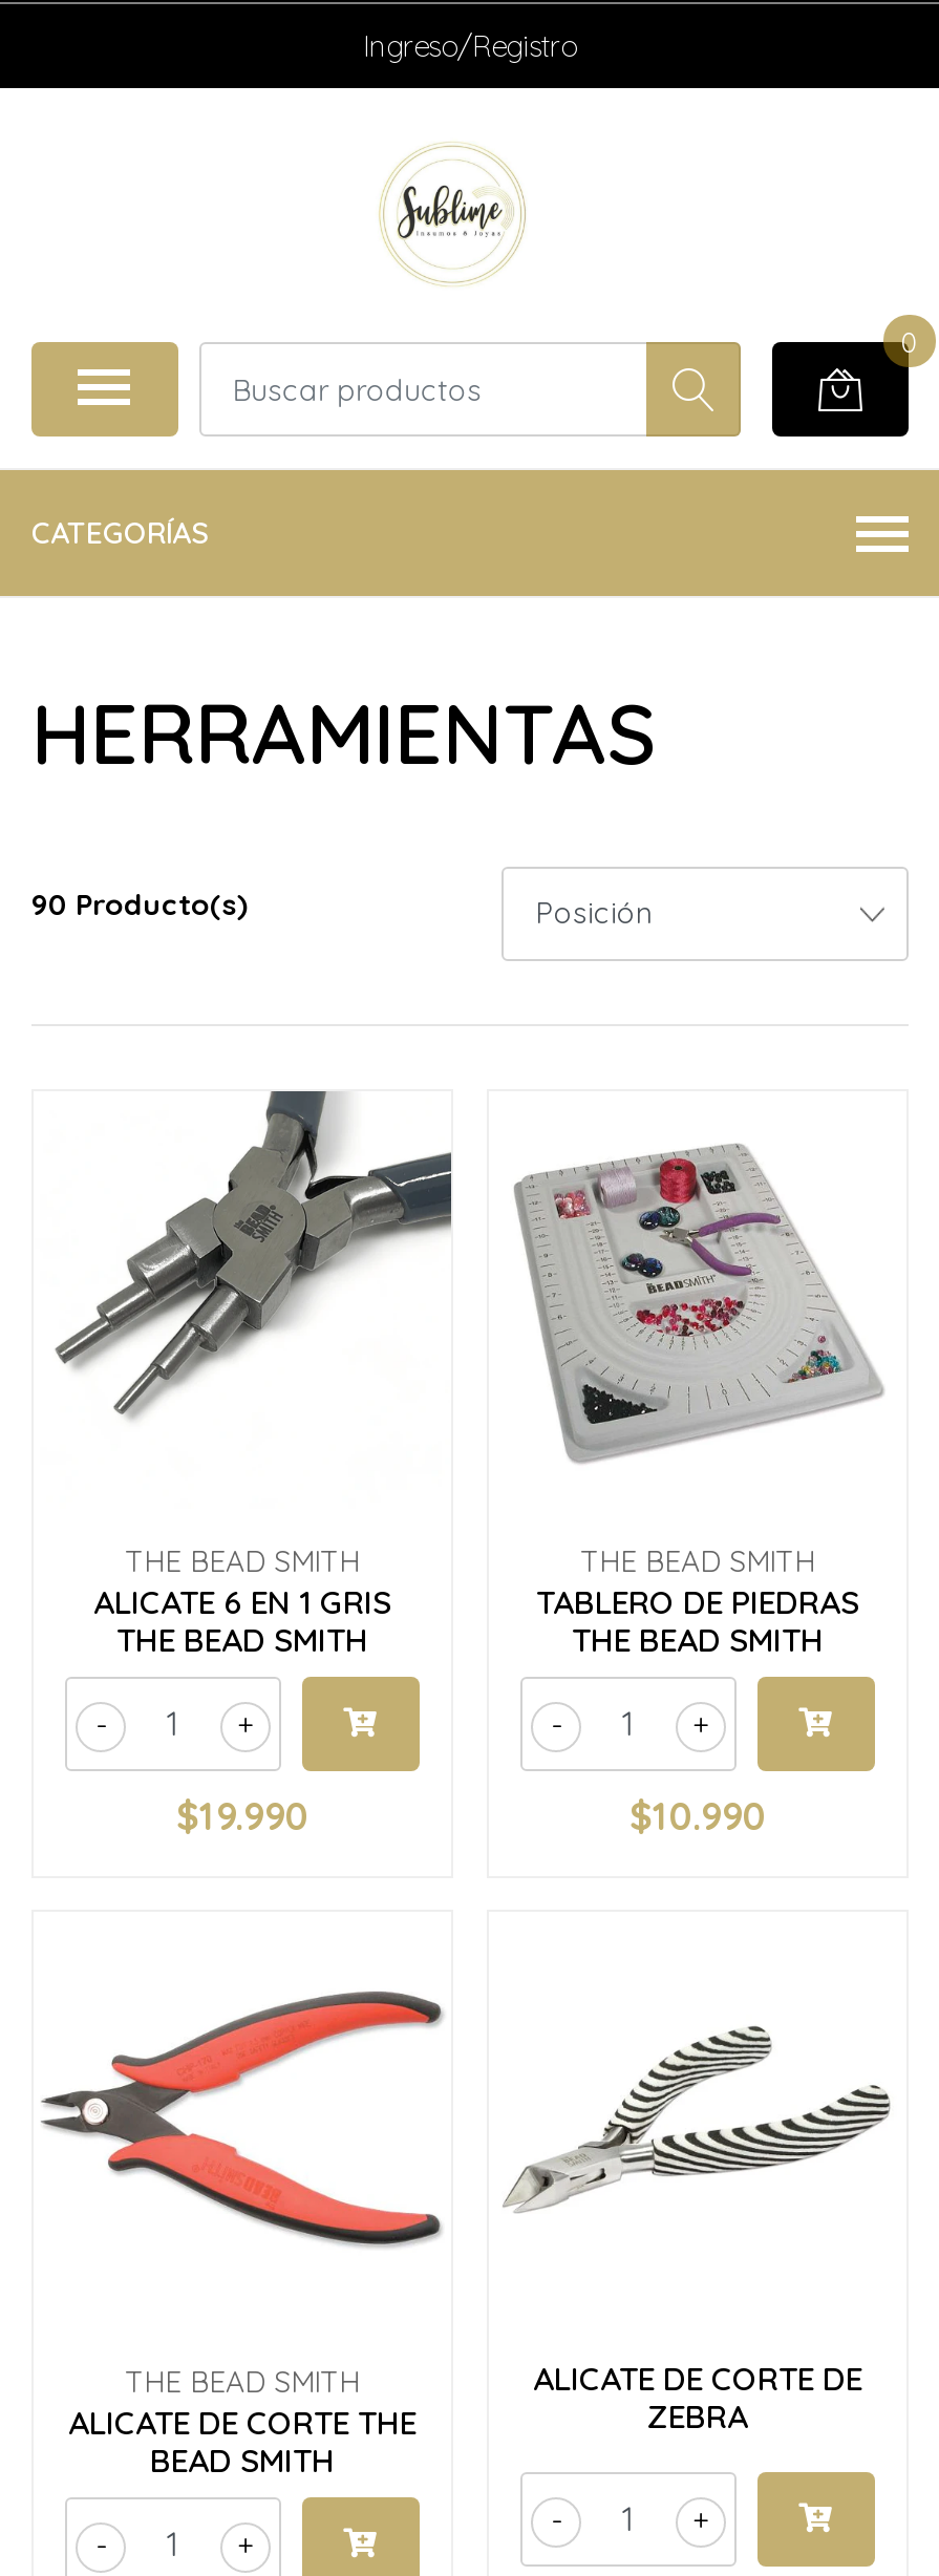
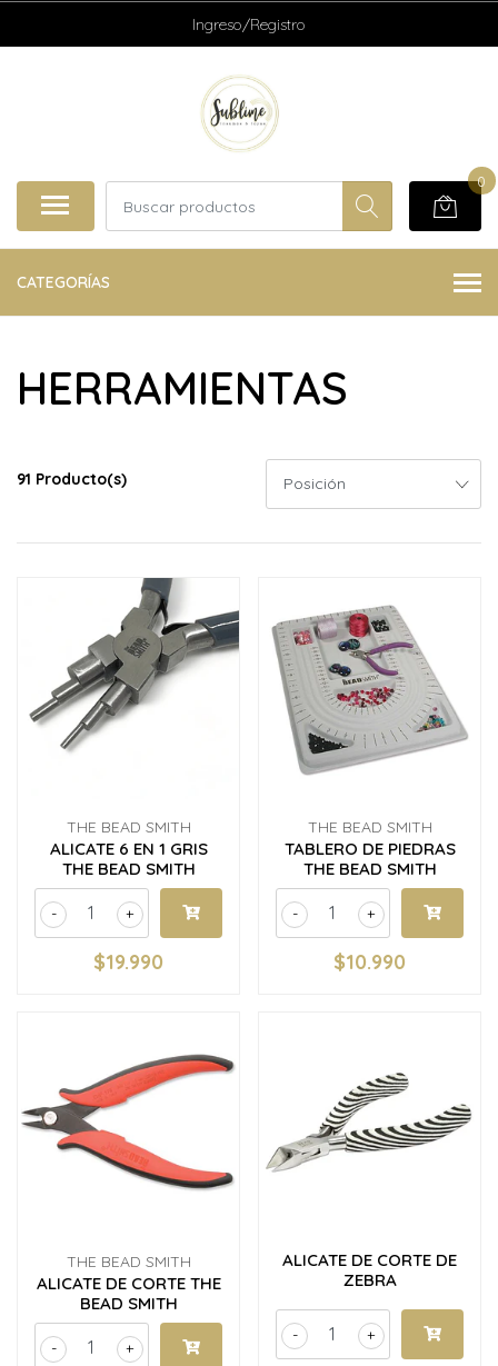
- 90 Producto(s)
+ 91 Producto(s)
